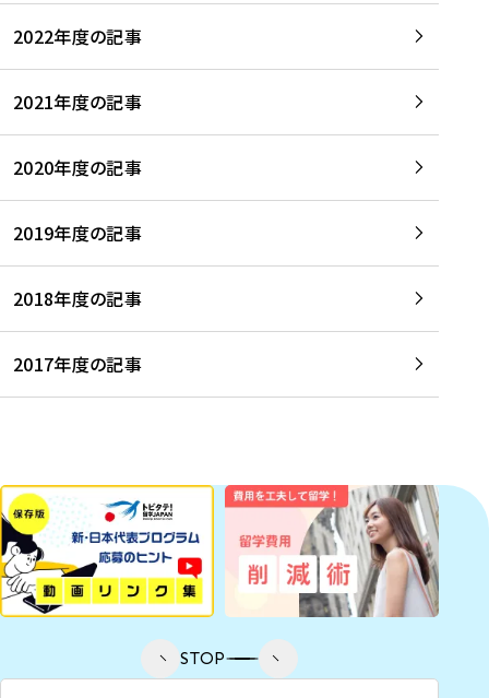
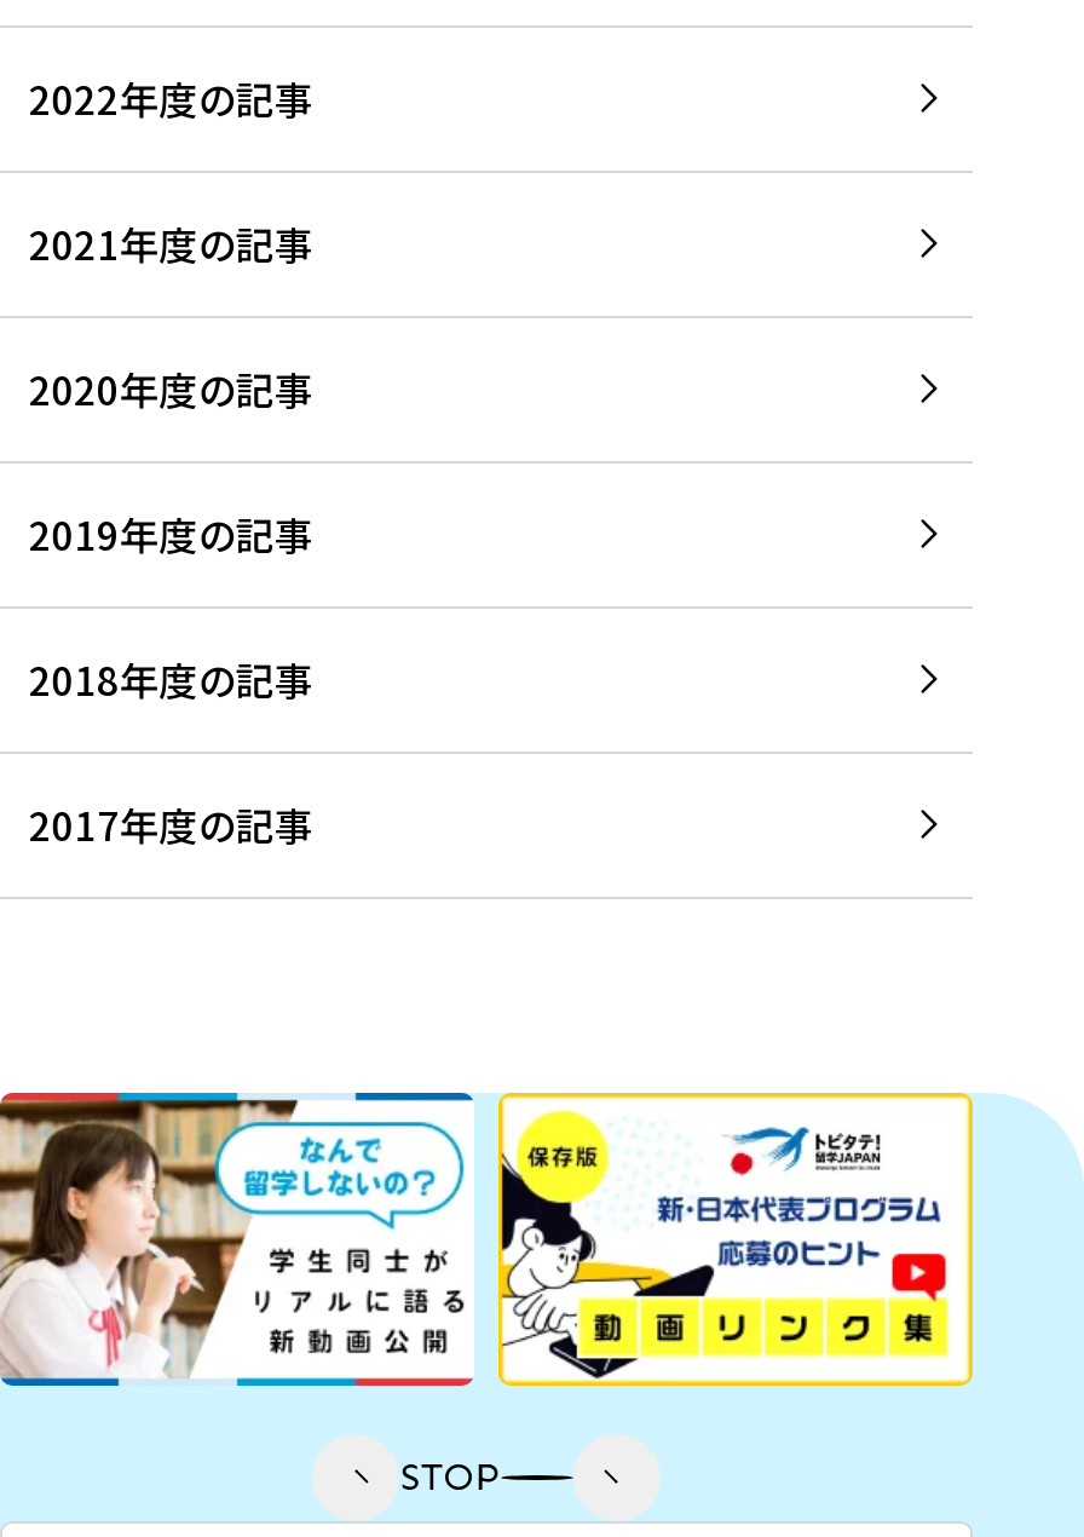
- [image]
+ [image]

- [image]
+ [image]
